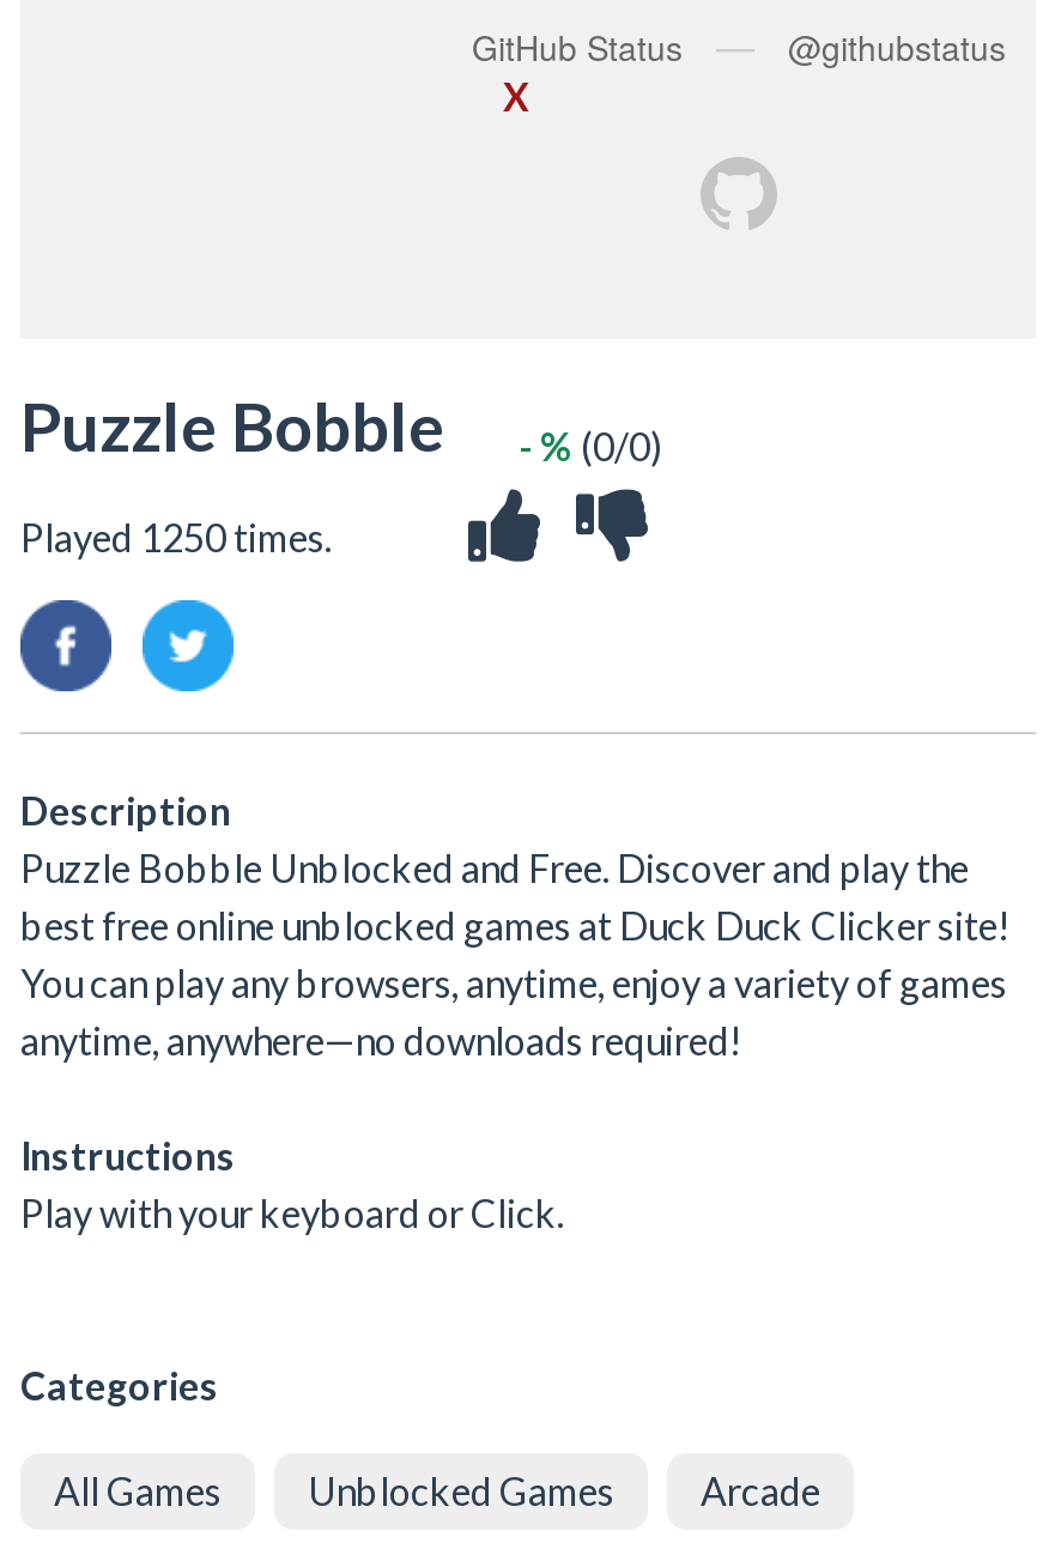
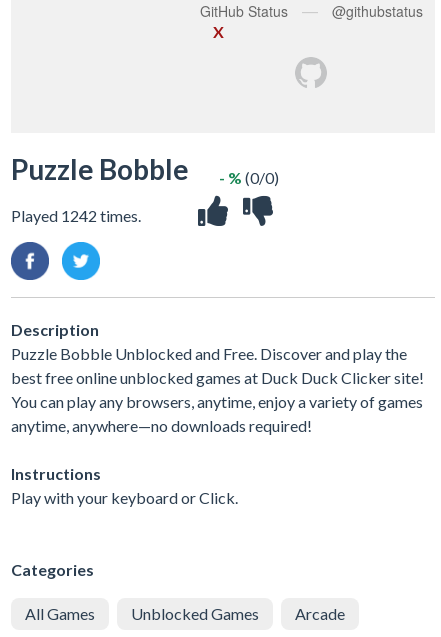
- Played 1250 times.
+ Played 1242 times.
